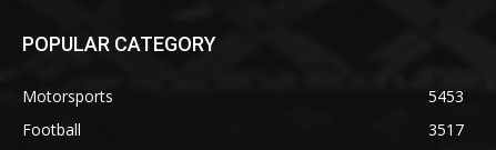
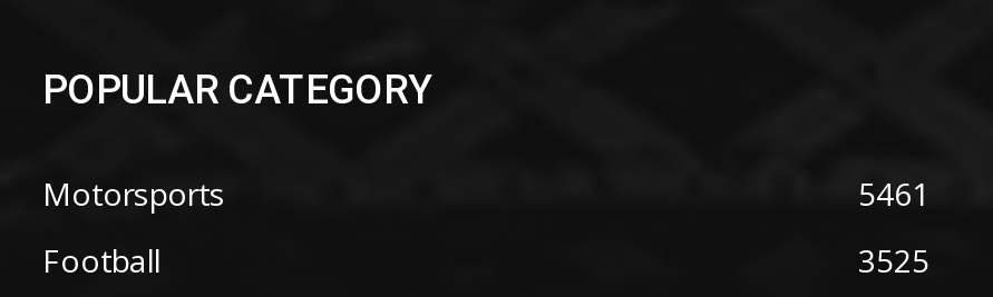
- 5453
+ 5461

- 3517
+ 3525
